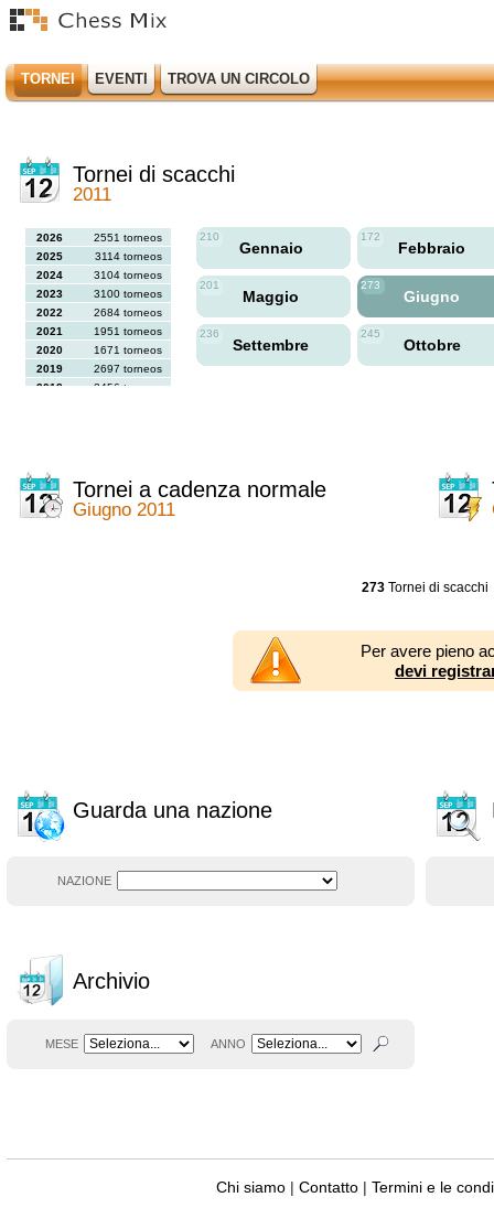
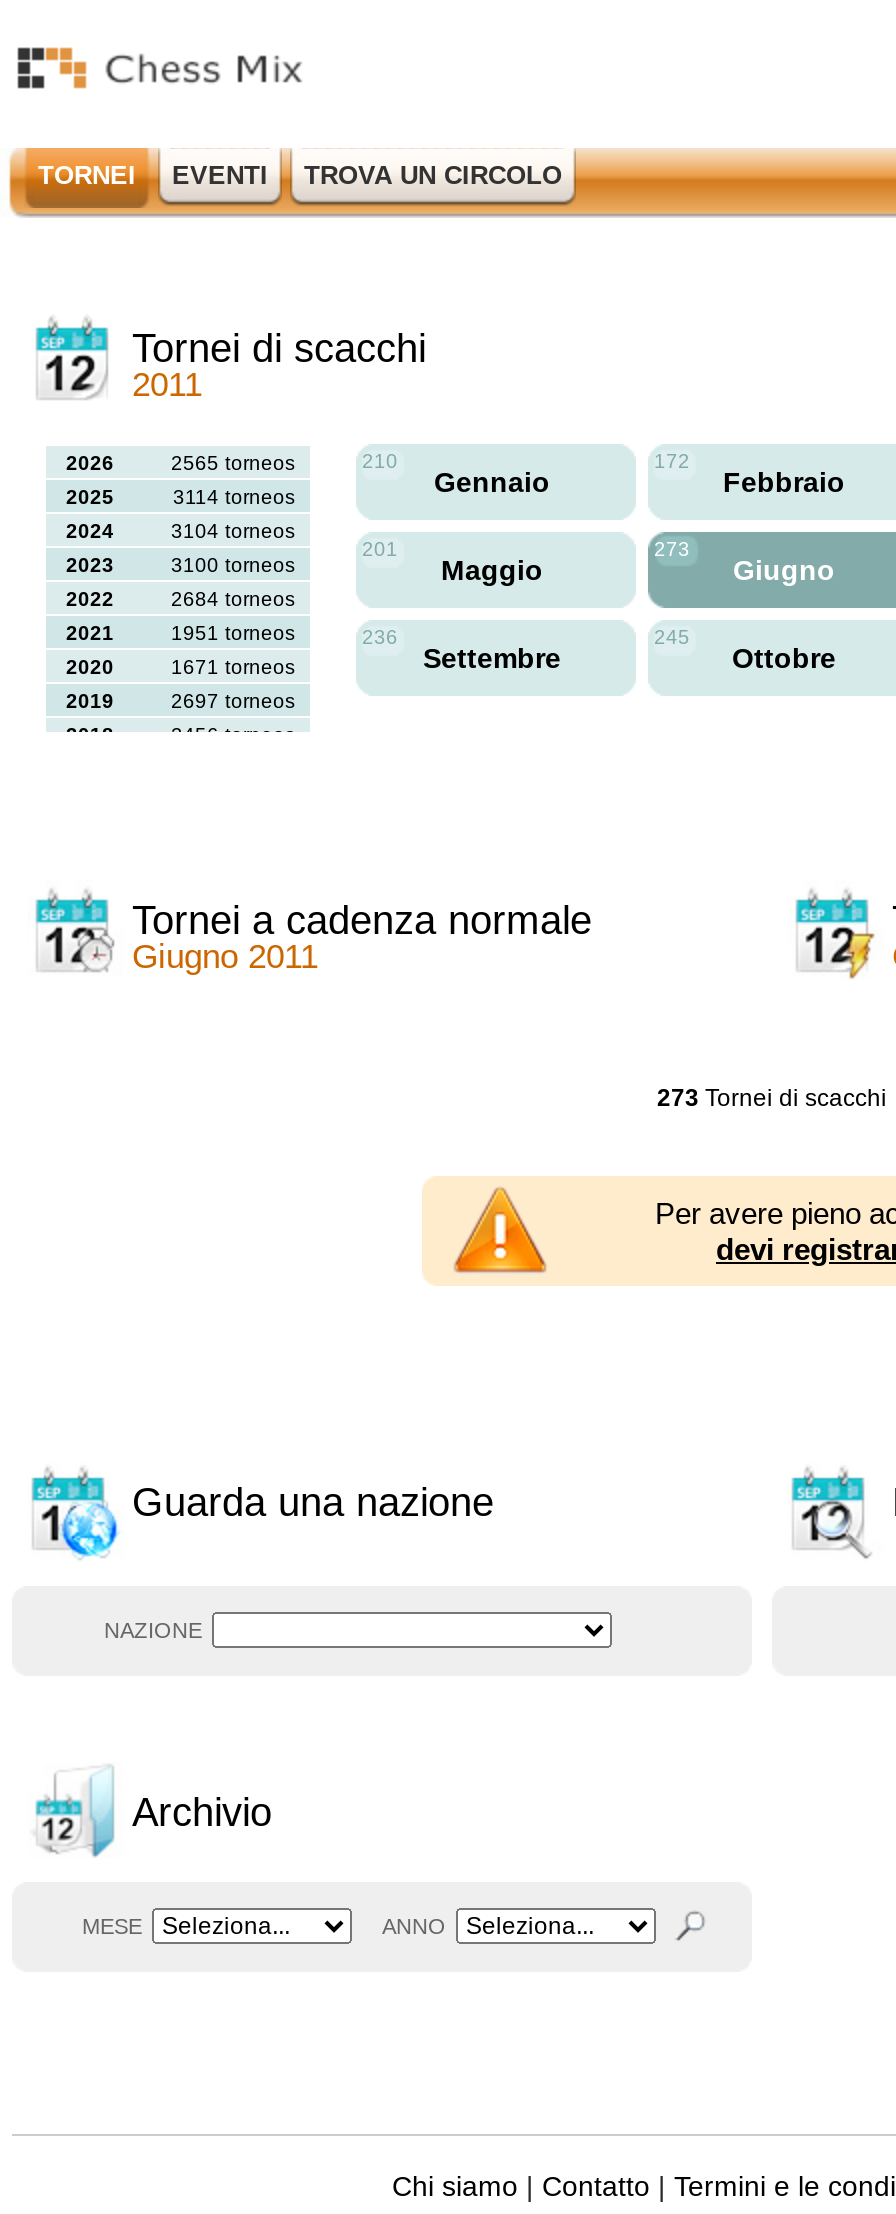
- 2551 torneos
+ 2565 torneos
